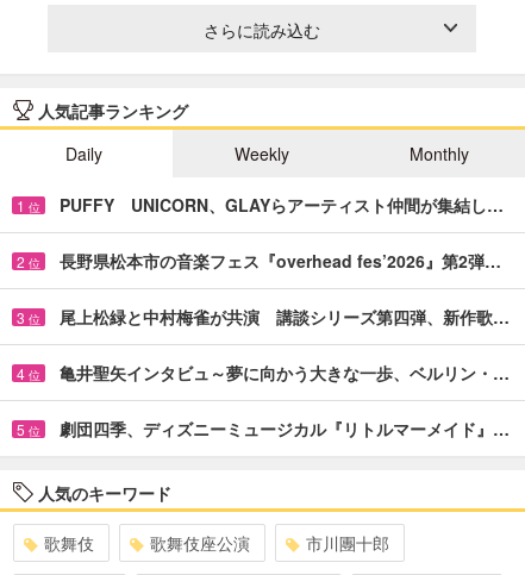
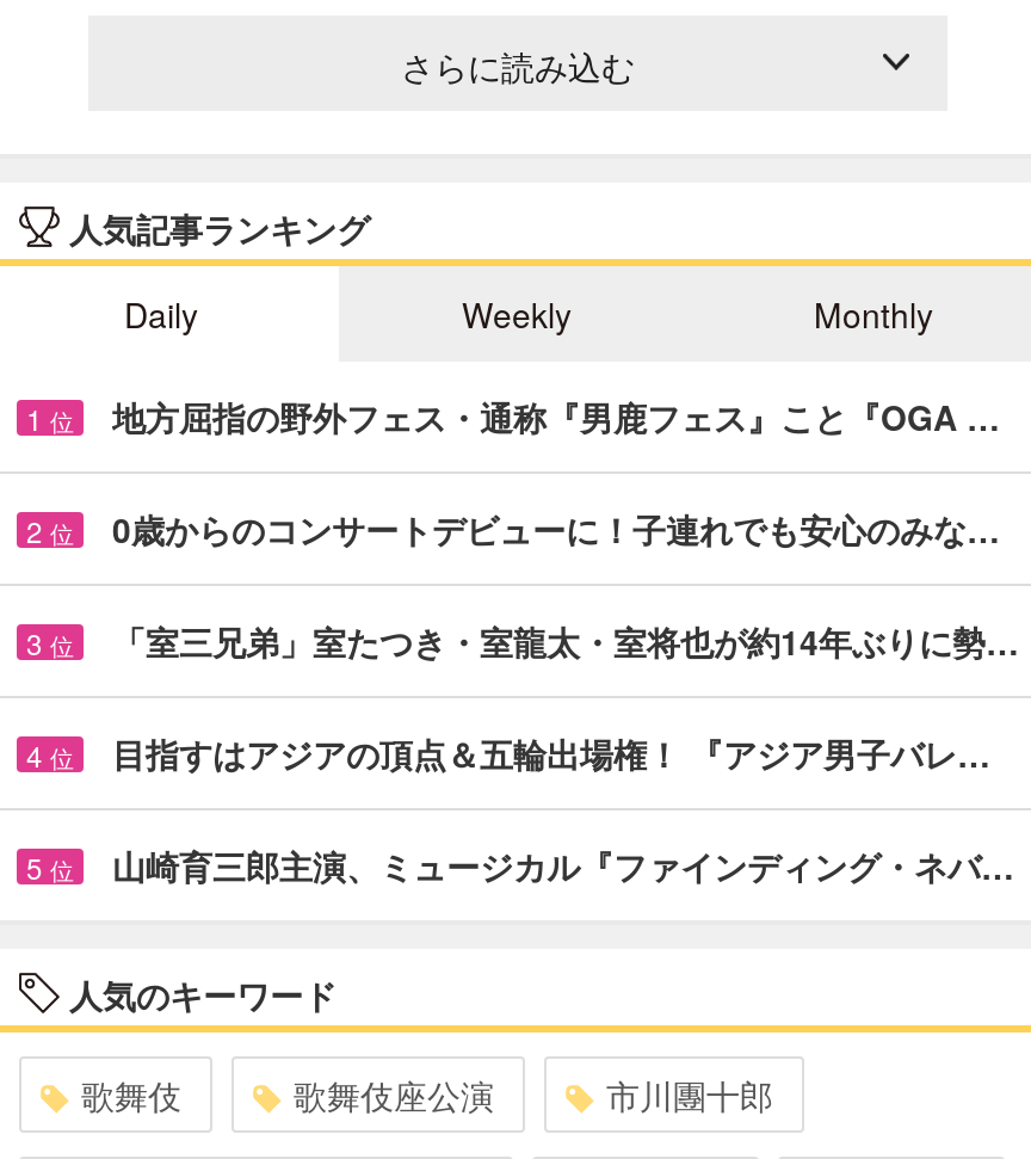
- PUFFY UNICORN、GLAYらアーティスト仲間が集結し…
+ 地方屈指の野外フェス・通称『男鹿フェス』こと『OGA …

- 長野県松本市の音楽フェス『overhead fes’2026』第2弾…
+ 0歳からのコンサートデビューに！子連れでも安心のみな…

- 尾上松緑と中村梅雀が共演 講談シリーズ第四弾、新作歌…
+ 「室三兄弟」室たつき・室龍太・室将也が約14年ぶりに勢…

- 亀井聖矢インタビュ～夢に向かう大きな一歩、ベルリン・…
+ 目指すはアジアの頂点＆五輪出場権！ 『アジア男子バレ…

- 劇団四季、ディズニーミュージカル『リトルマーメイド』…
+ 山崎育三郎主演、ミュージカル『ファインディング・ネバ…
